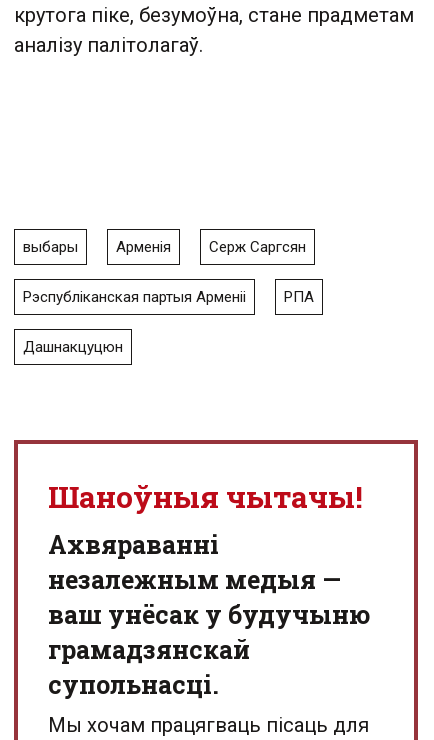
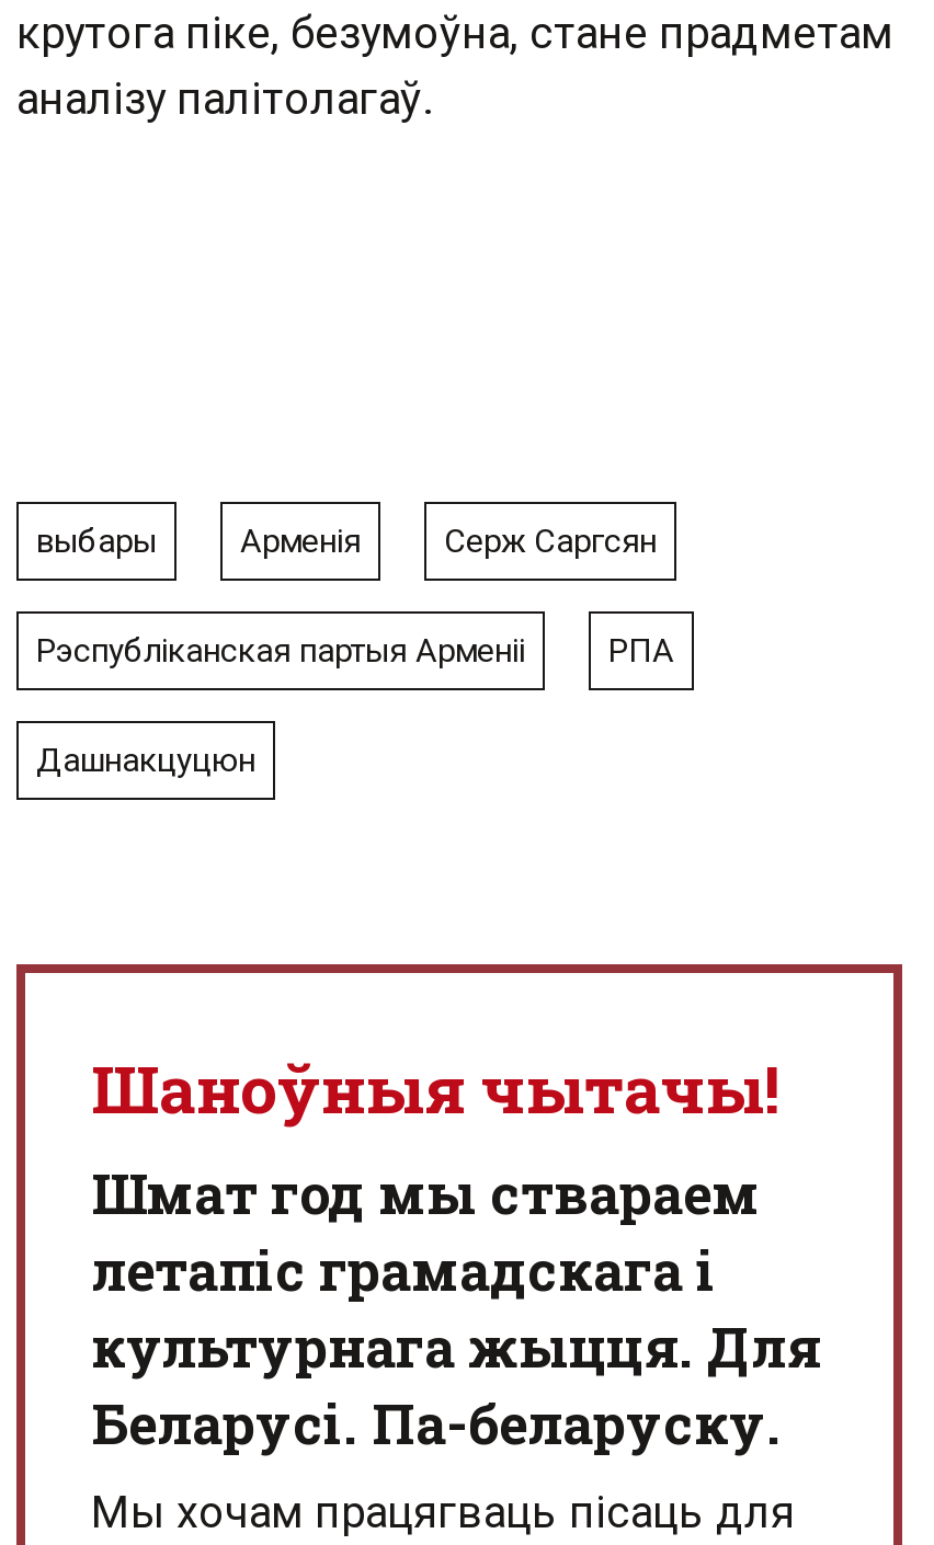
- Aхвяраванні
- незалежным медыя —
- ваш унёсак у будучыню
- грамадзянскай
- супольнасці.
+ Шмат год мы ствараем
+ летапіс грамадскага і
+ культурнага жыцця. Для
+ Беларусі. Па-беларуску.
